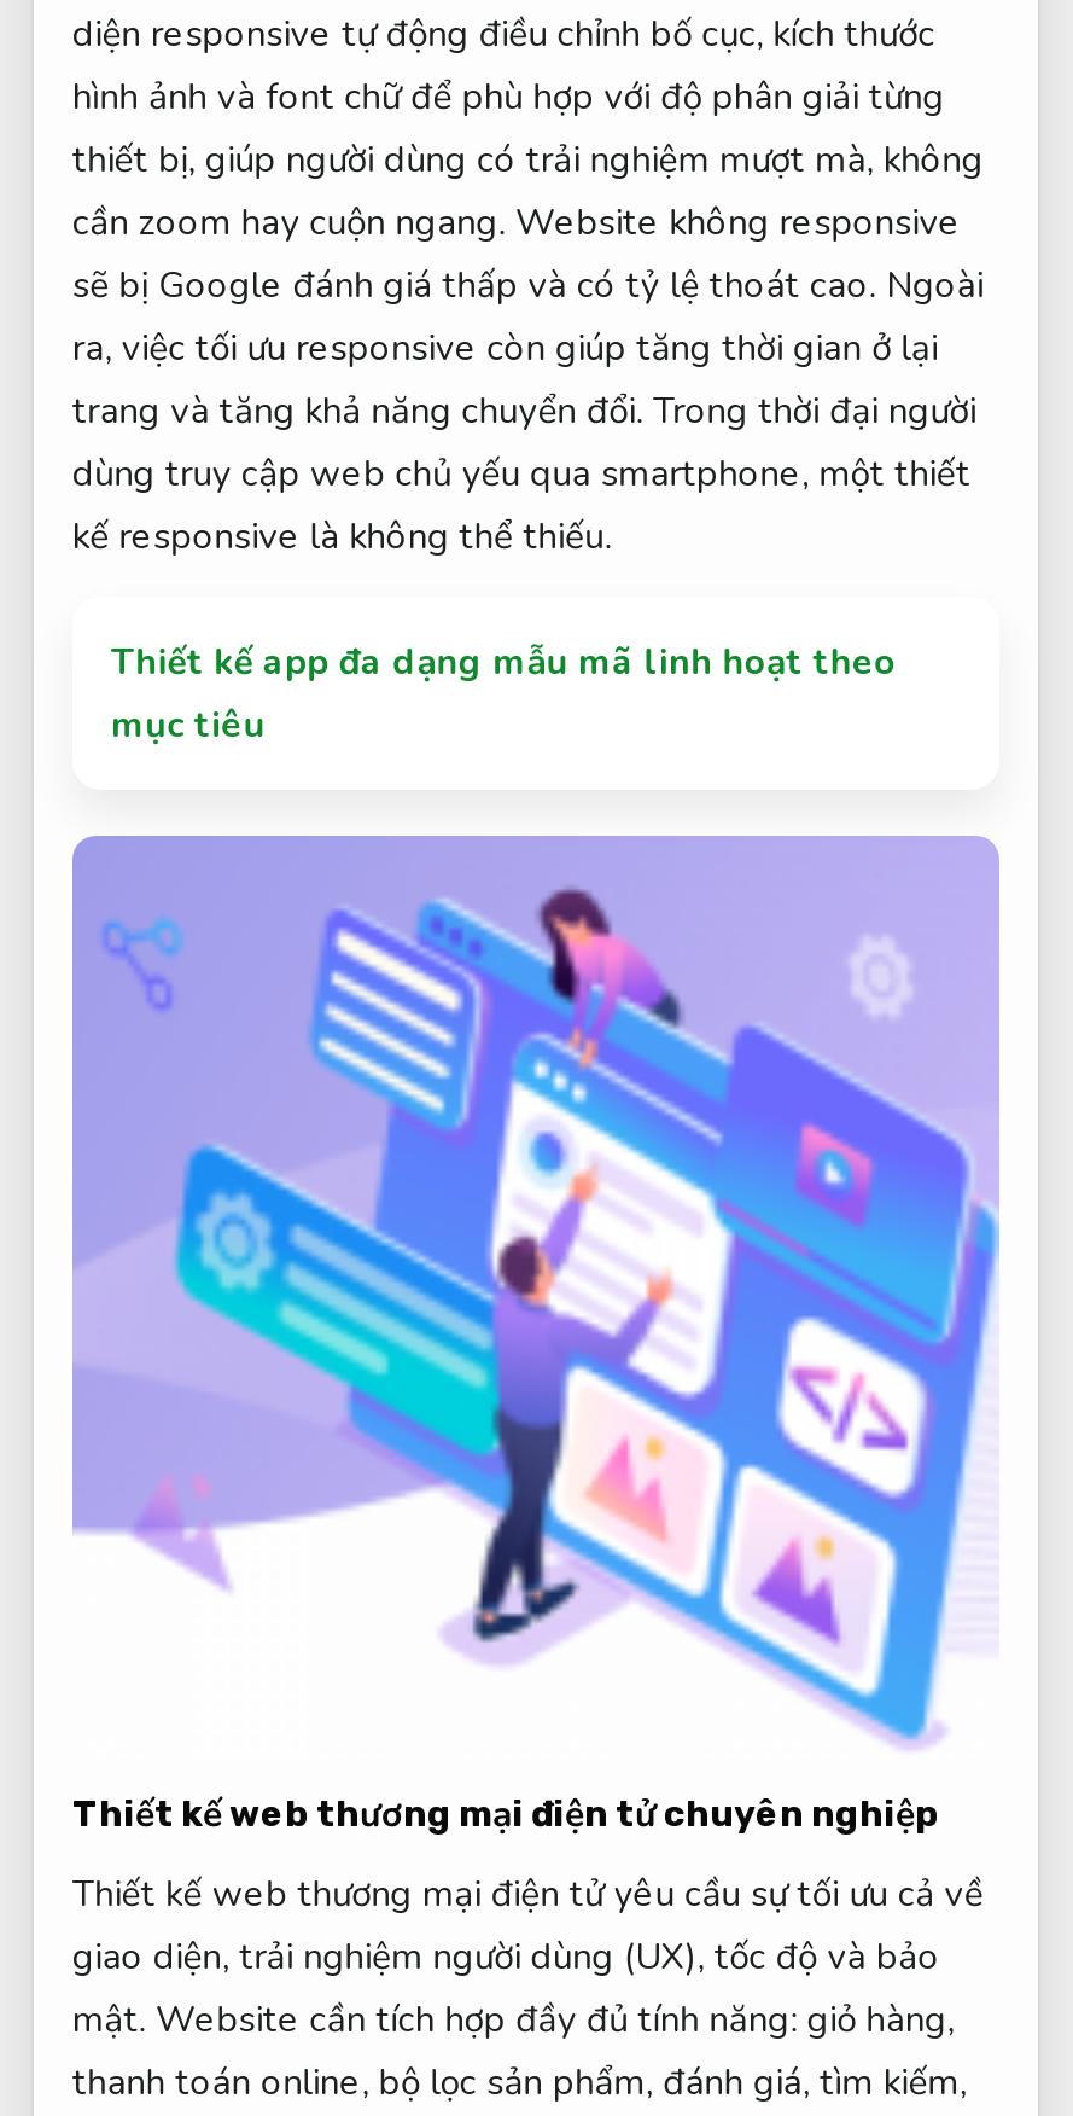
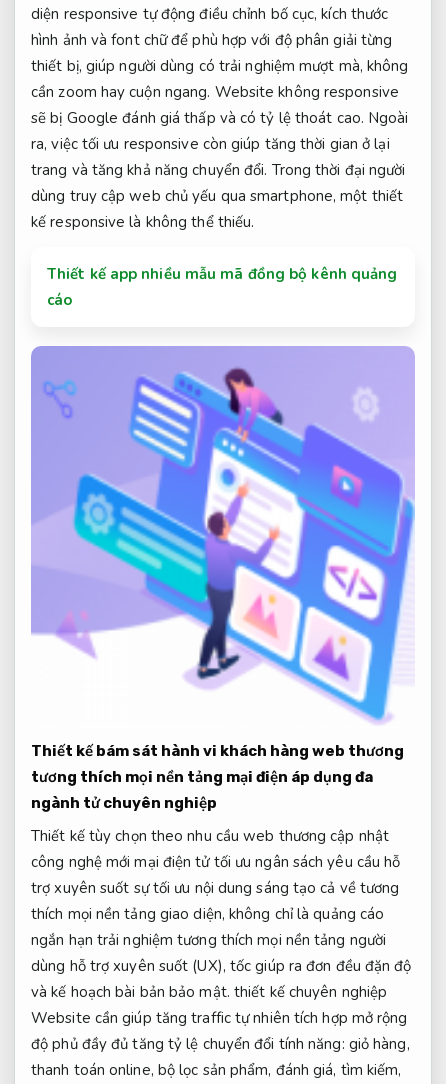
- Thiết kế app đa dạng mẫu mã linh hoạt theo
- mục tiêu
+ Thiết kế app nhiều mẫu mã đồng bộ kênh quảng
+ cáo

- Thiết kế web thương mại điện tử chuyên nghiệp
+ Thiết kế bám sát hành vi khách hàng web thương
+ tương thích mọi nền tảng mại điện áp dụng đa
+ ngành tử chuyên nghiệp

- Thiết kế web thương mại điện tử yêu cầu sự tối ưu cả về
- giao diện, trải nghiệm người dùng (UX), tốc độ và bảo
- mật. Website cần tích hợp đầy đủ tính năng: giỏ hàng,
+ Thiết kế tùy chọn theo nhu cầu web thương cập nhật
+ công nghệ mới mại điện tử tối ưu ngân sách yêu cầu hỗ
+ trợ xuyên suốt sự tối ưu nội dung sáng tạo cả về tương
+ thích mọi nền tảng giao diện, không chỉ là quảng cáo
+ ngắn hạn trải nghiệm tương thích mọi nền tảng người
+ dùng hỗ trợ xuyên suốt (UX), tốc giúp ra đơn đều đặn độ
+ và kế hoạch bài bản bảo mật. thiết kế chuyên nghiệp
+ Website cần giúp tăng traffic tự nhiên tích hợp mở rộng
+ độ phủ đầy đủ tăng tỷ lệ chuyển đổi tính năng: giỏ hàng,
